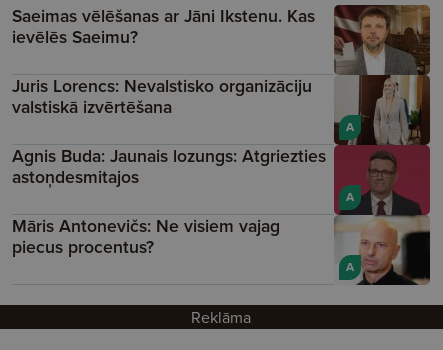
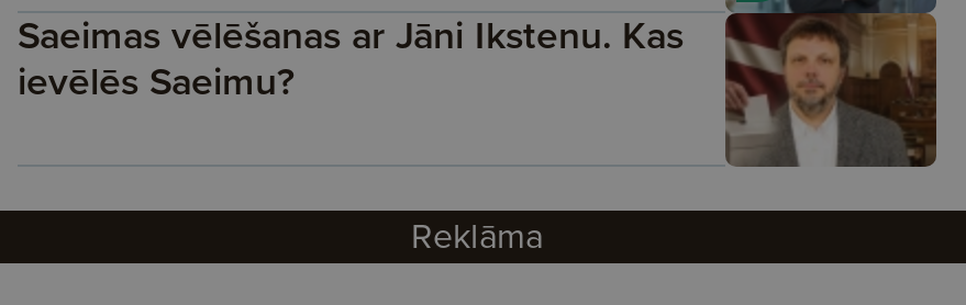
- Juris Lorencs: Nevalstisko organizāciju
- valstiskā izvērtēšana

- [image]
- A

- Agnis Buda: Jaunais lozungs: Atgriezties
- astoņdesmitajos

- A

- Māris Antonevičs: Ne visiem vajag
- piecus procentus?

- A
